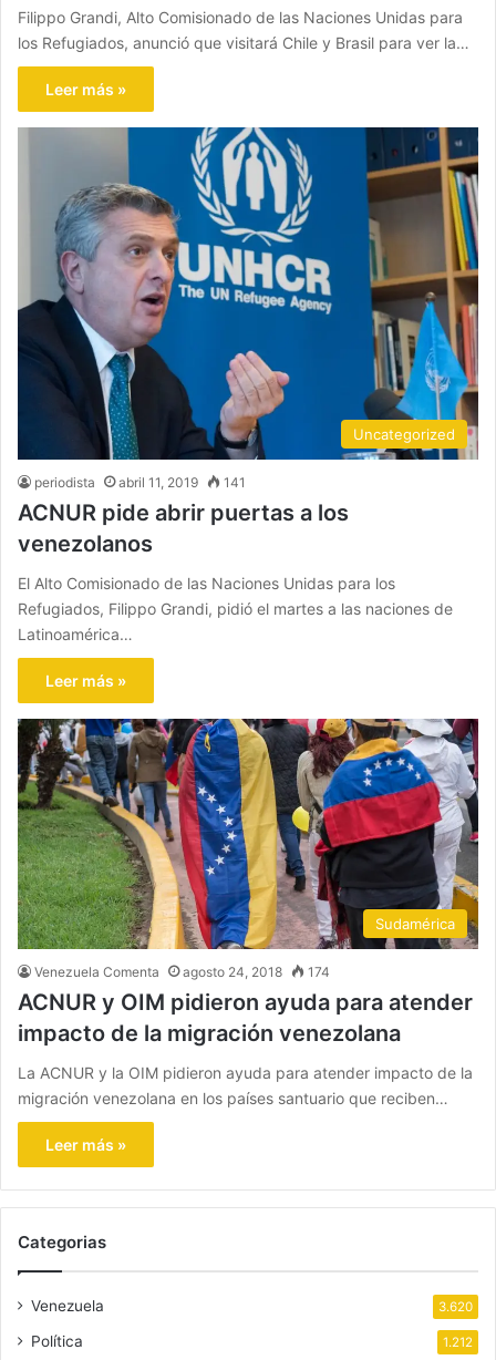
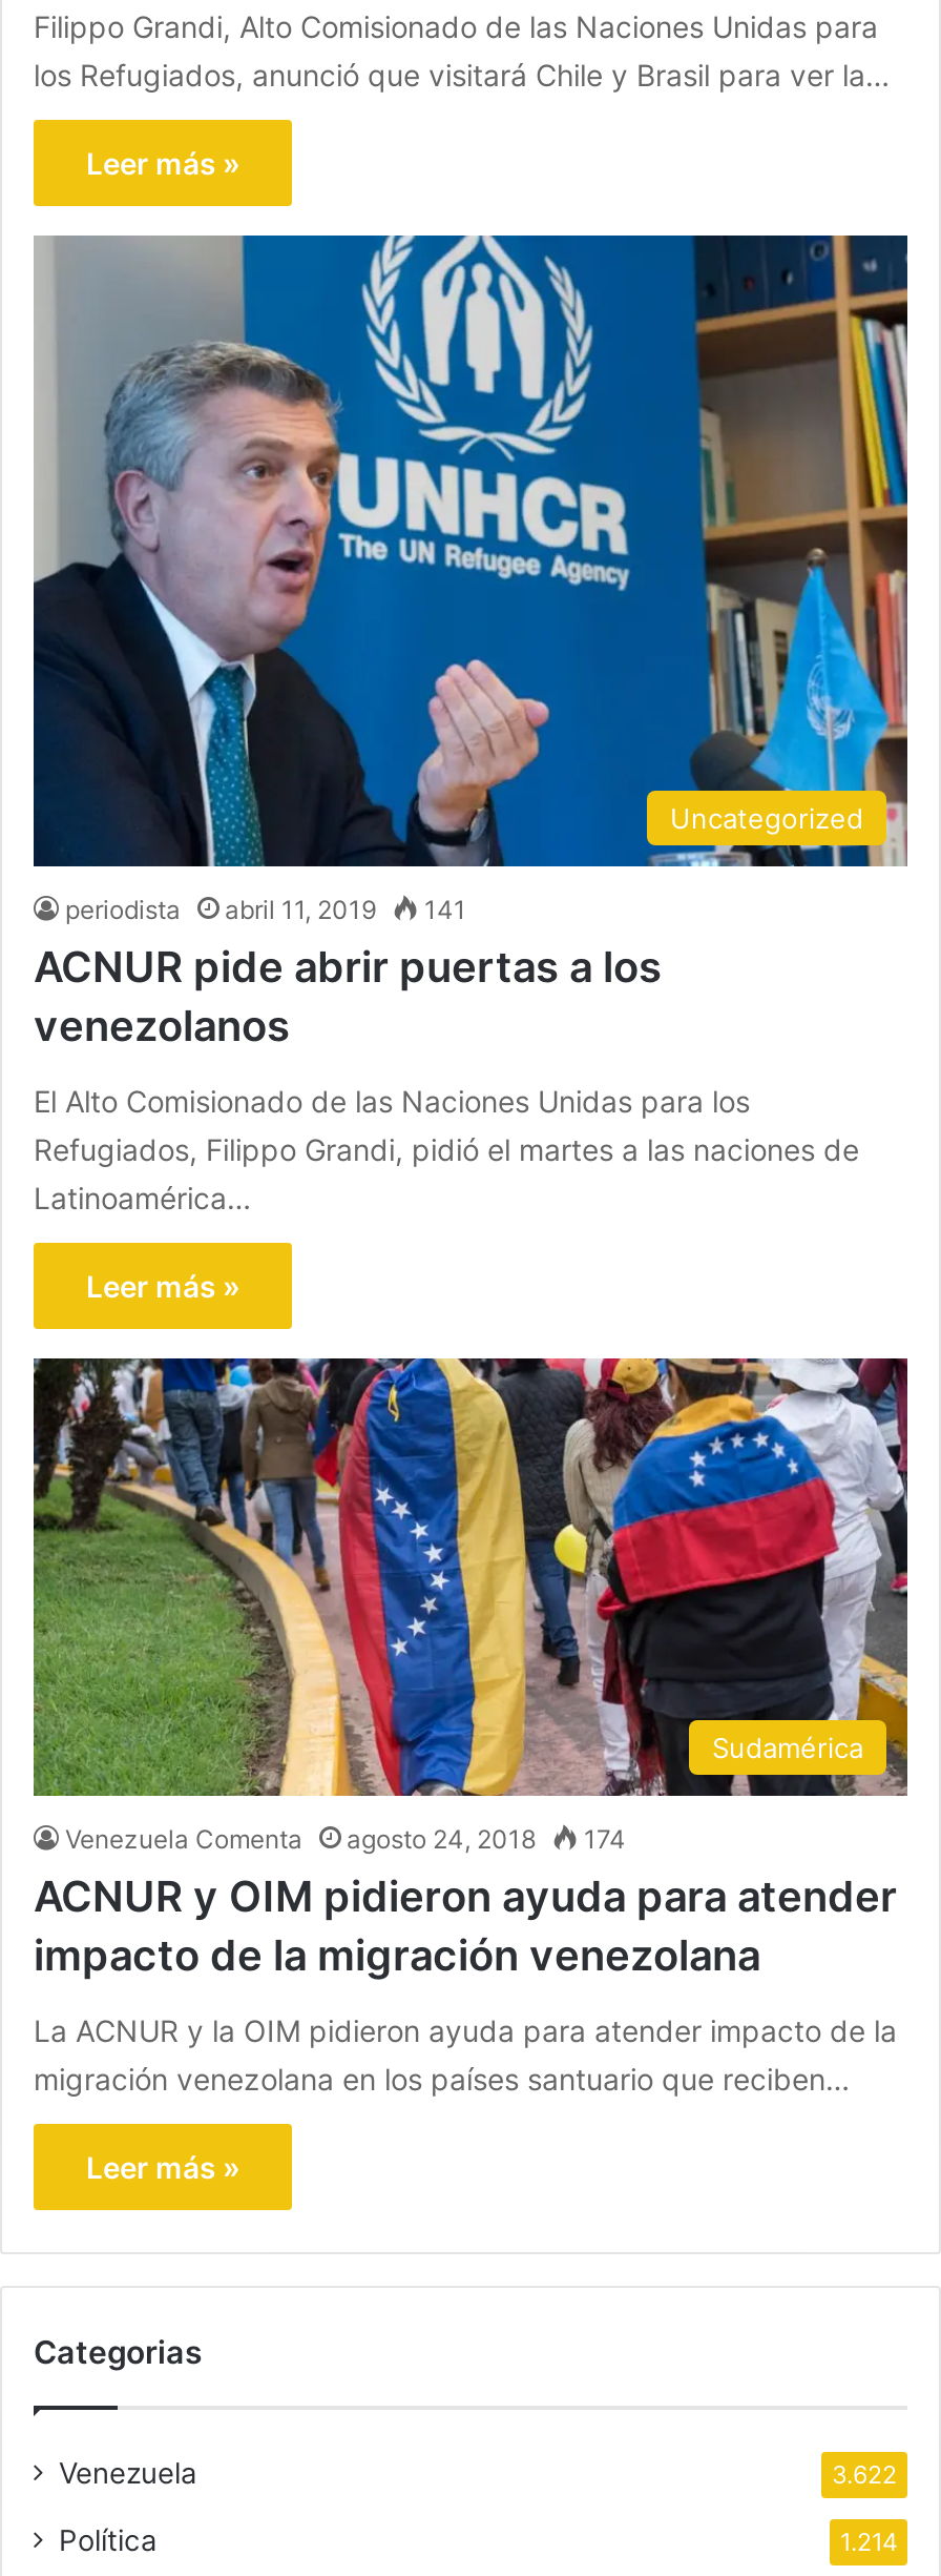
- 3.620
+ 3.622

- 1.212
+ 1.214
